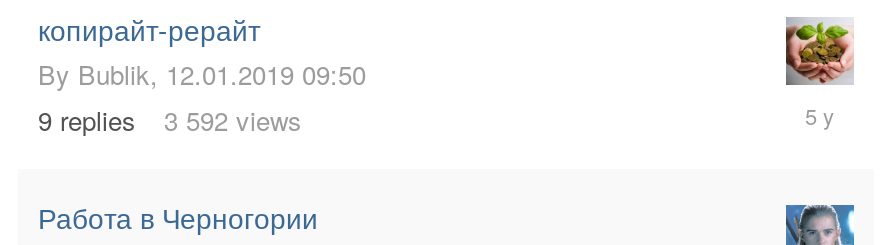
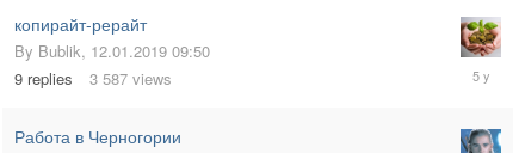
- 9 replies 3 592 views
+ 9 replies 3 587 views
